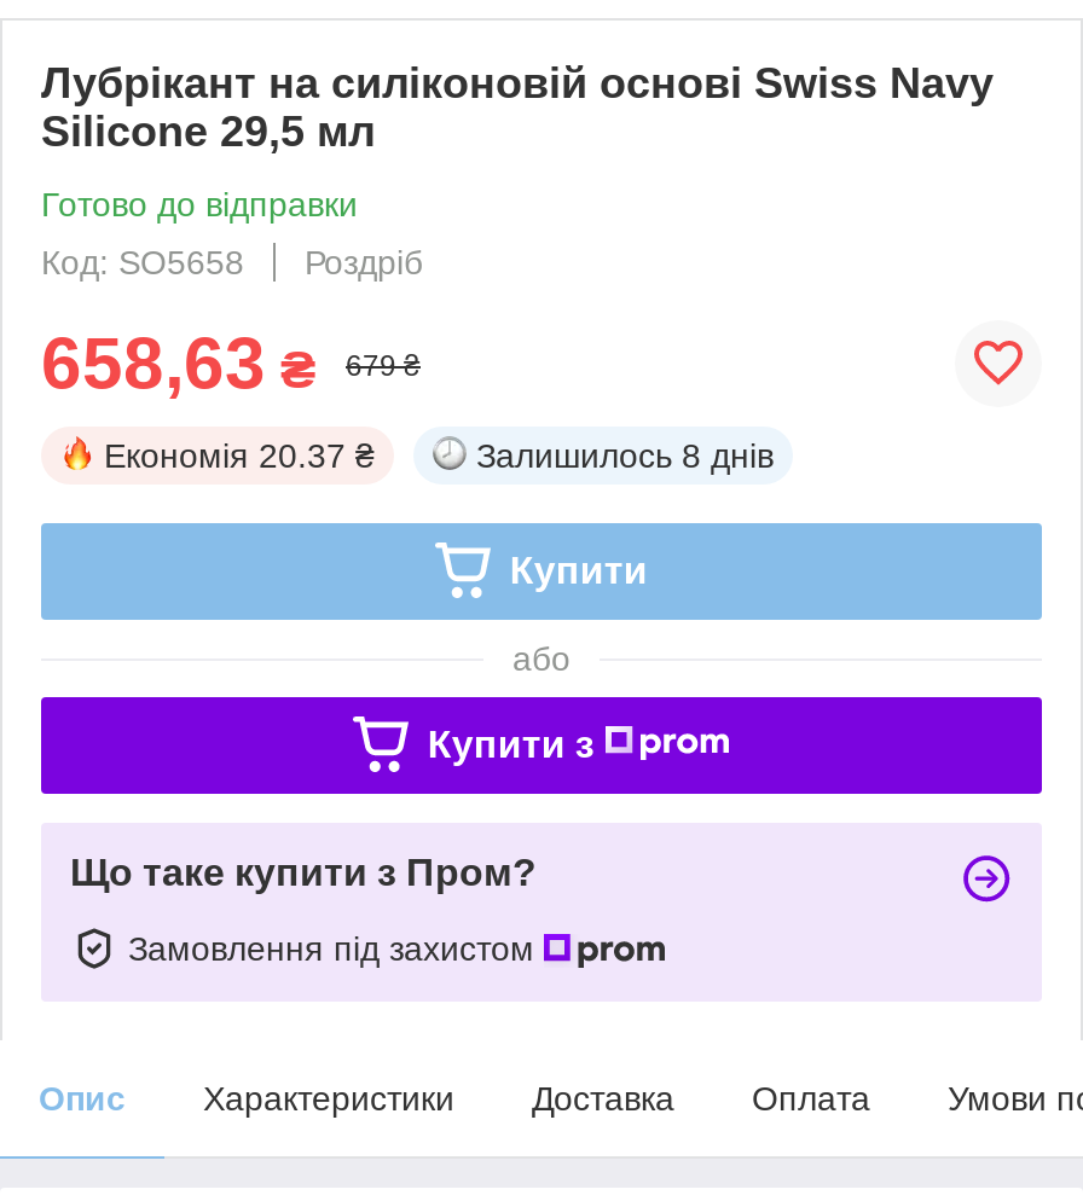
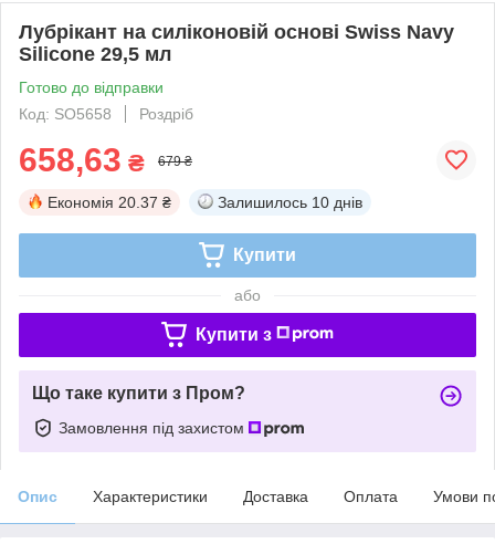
- Залишилось 8 днів
+ Залишилось 10 днів
